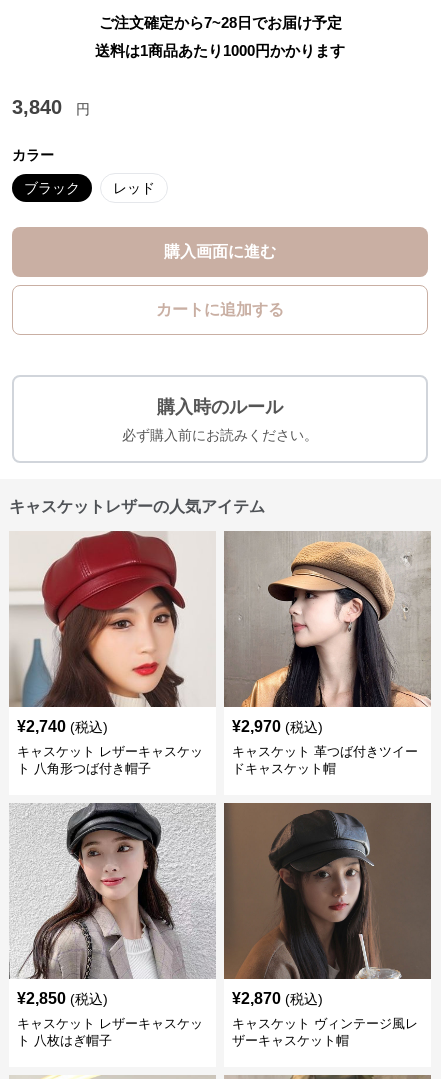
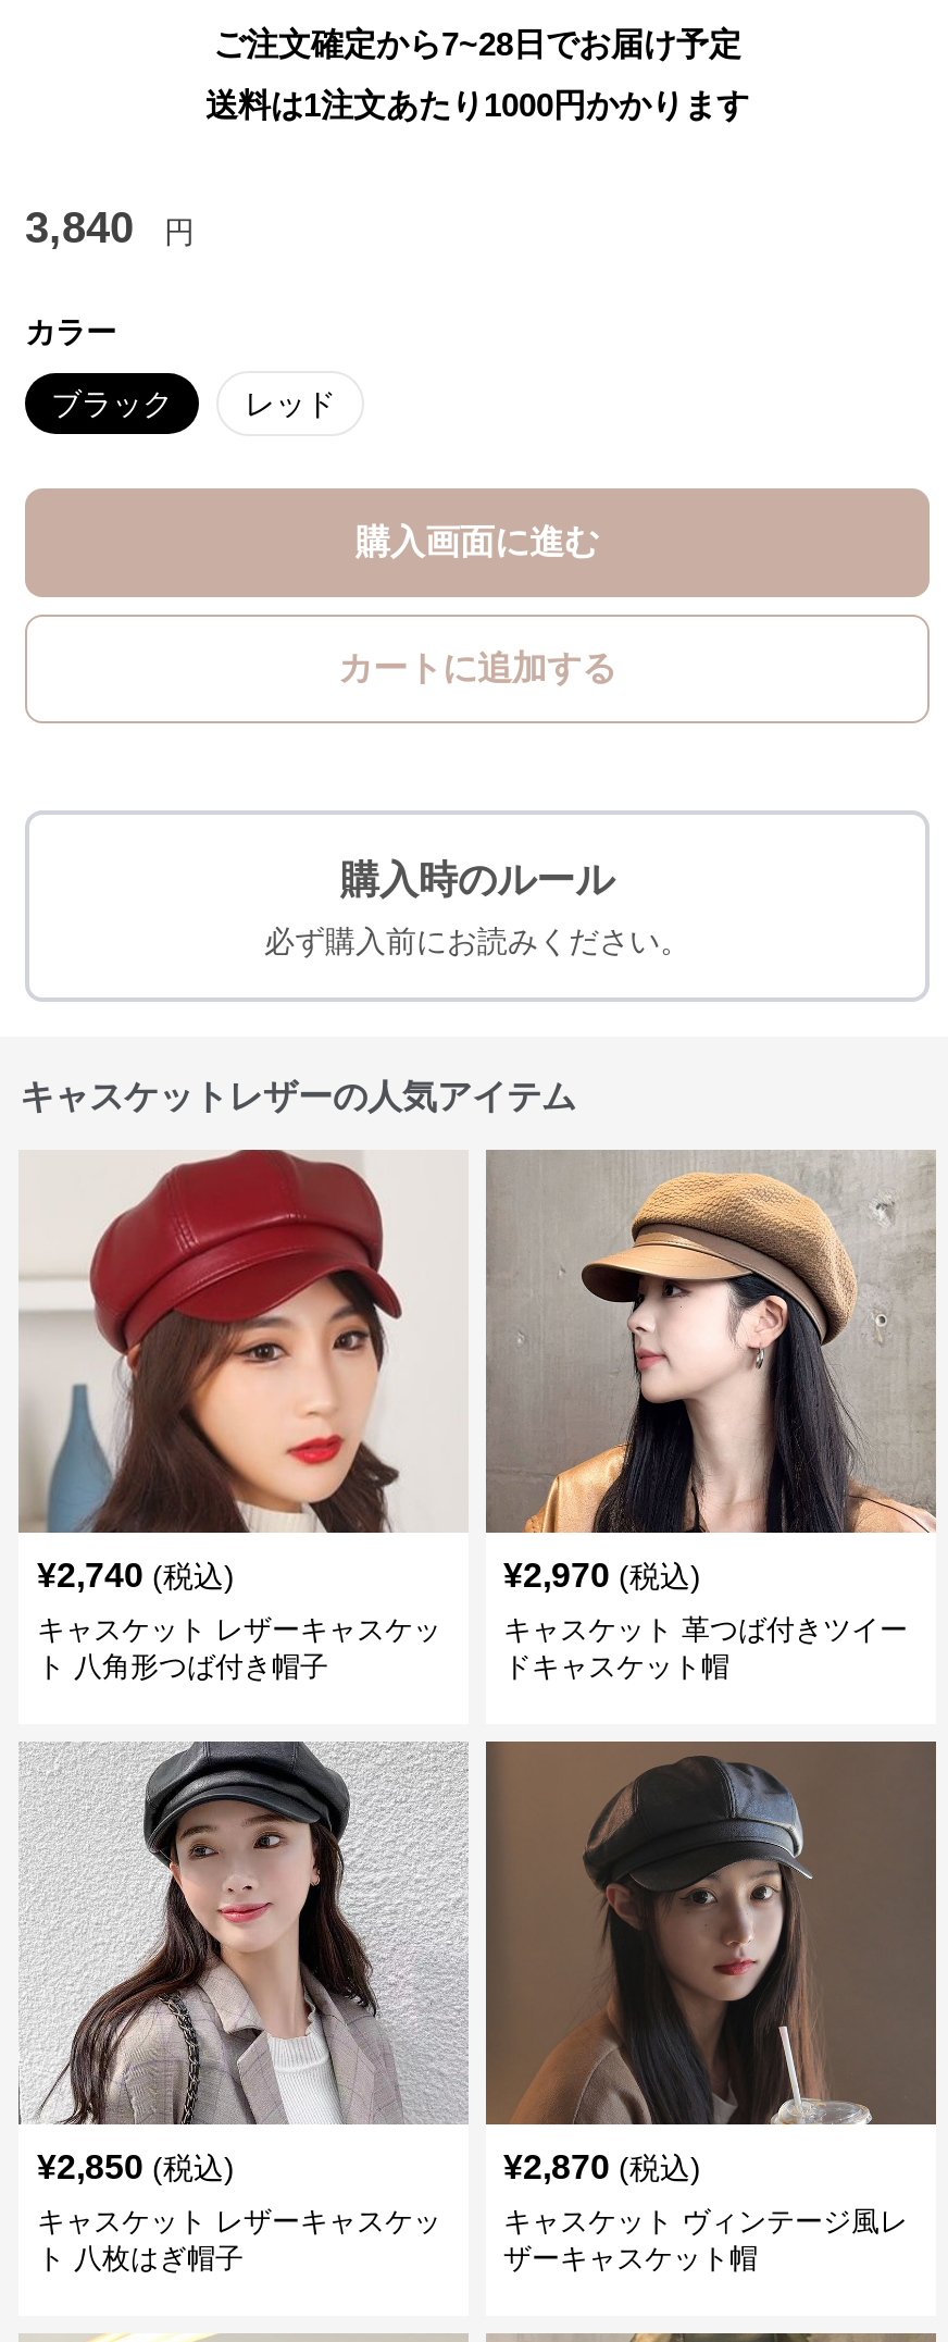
- 送料は1商品あたり1000円かかります
+ 送料は1注文あたり1000円かかります
